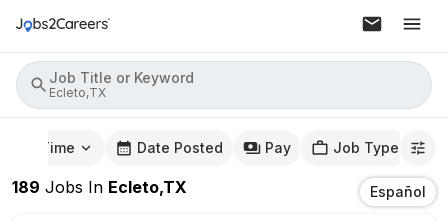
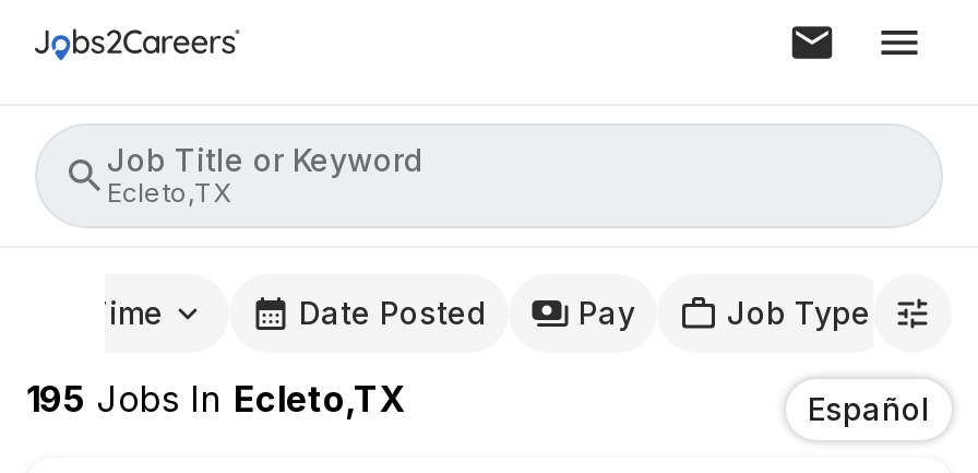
- 189 Jobs In Ecleto,TX
+ 195 Jobs In Ecleto,TX
